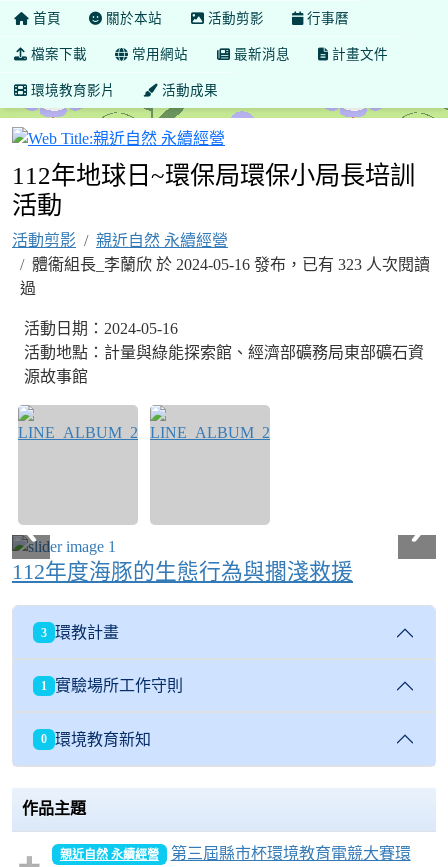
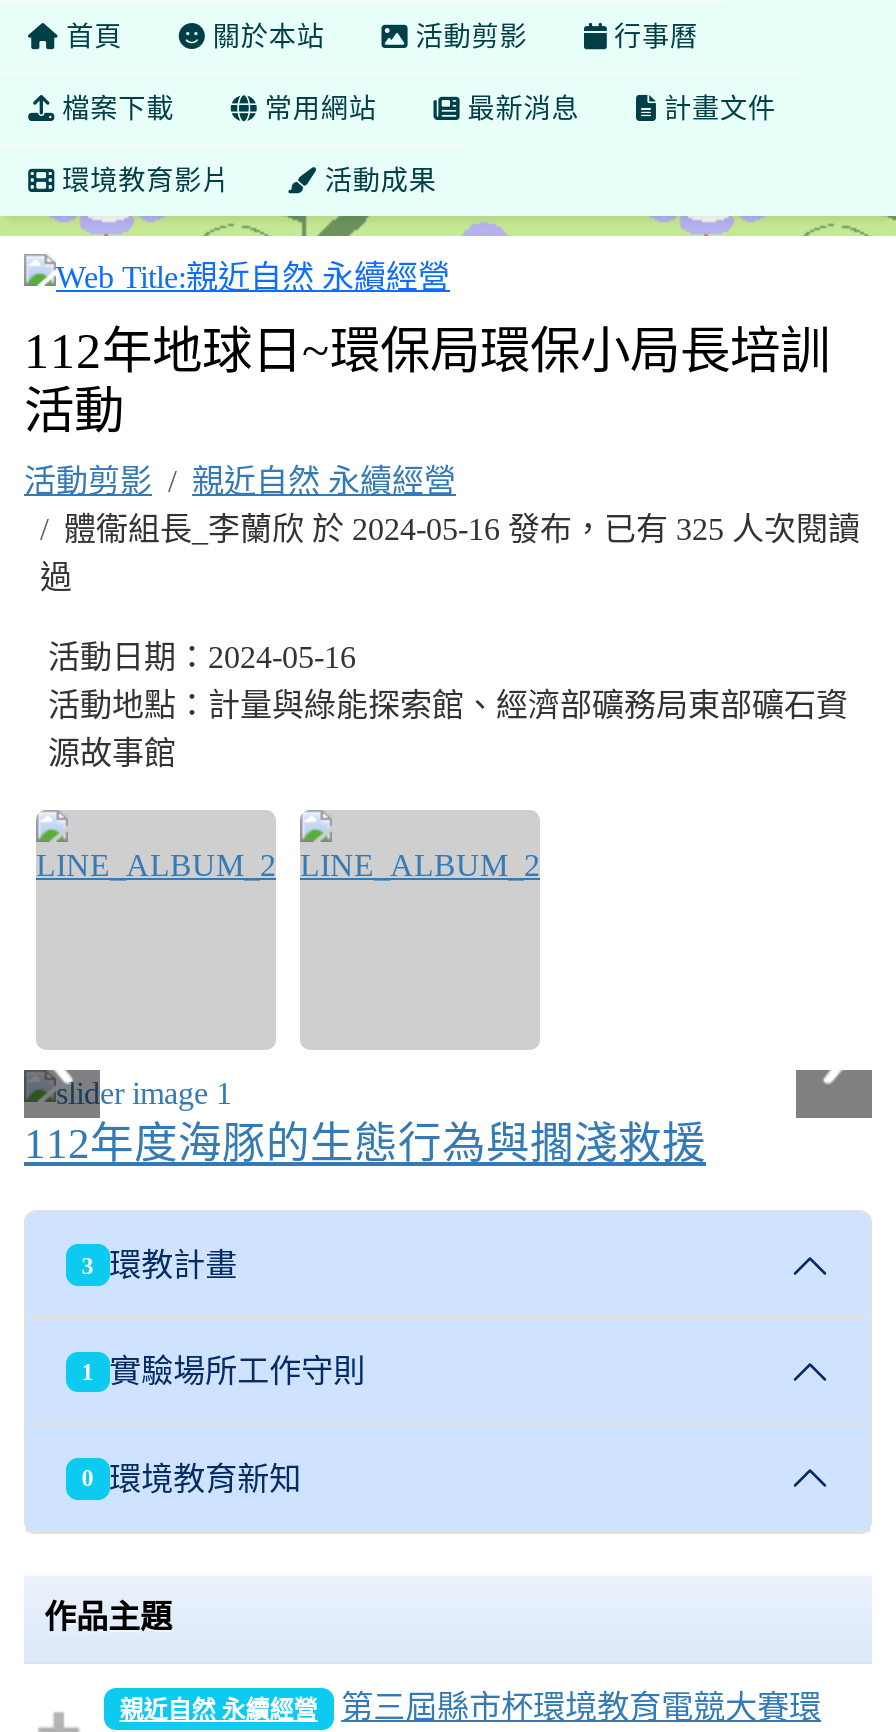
- 體衞組長_李蘭欣 於 2024-05-16 發布，已有 323 人次閱讀
+ 體衞組長_李蘭欣 於 2024-05-16 發布，已有 325 人次閱讀
